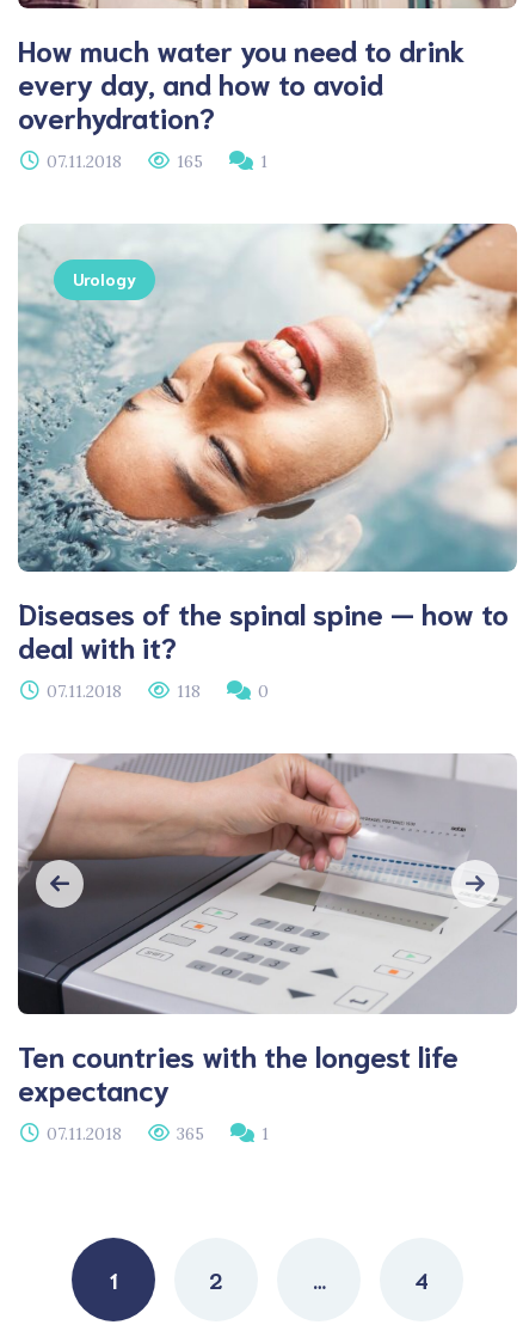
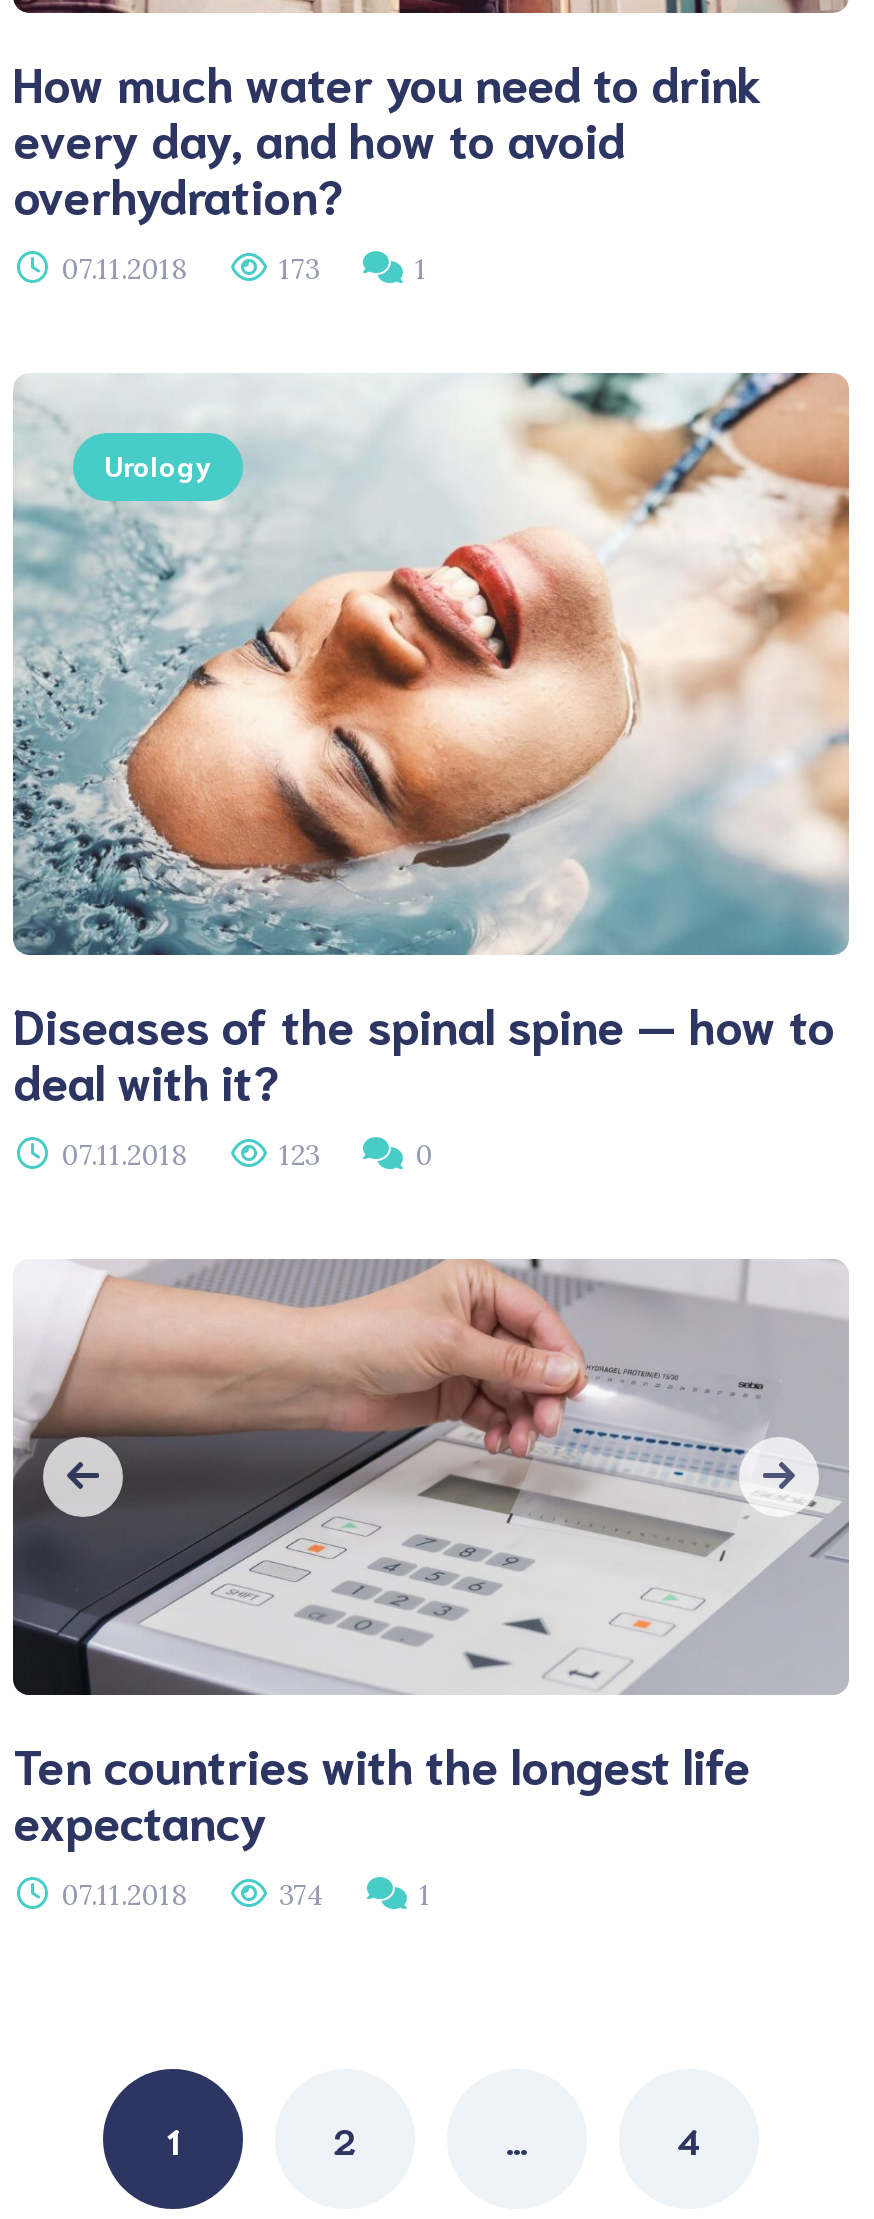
- 165
+ 173

- 118
+ 123

- 365
+ 374
